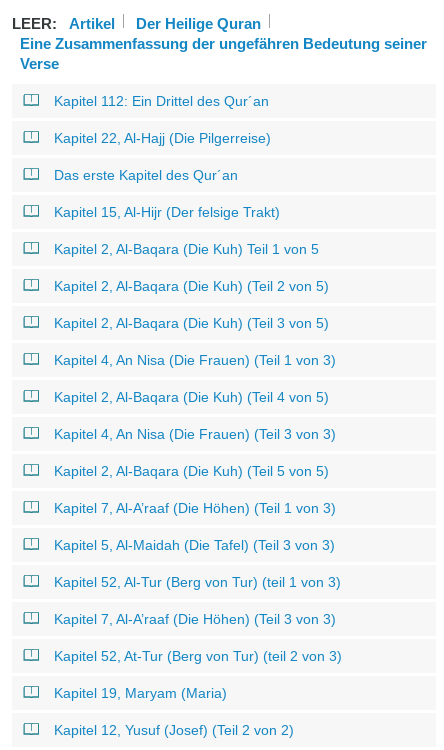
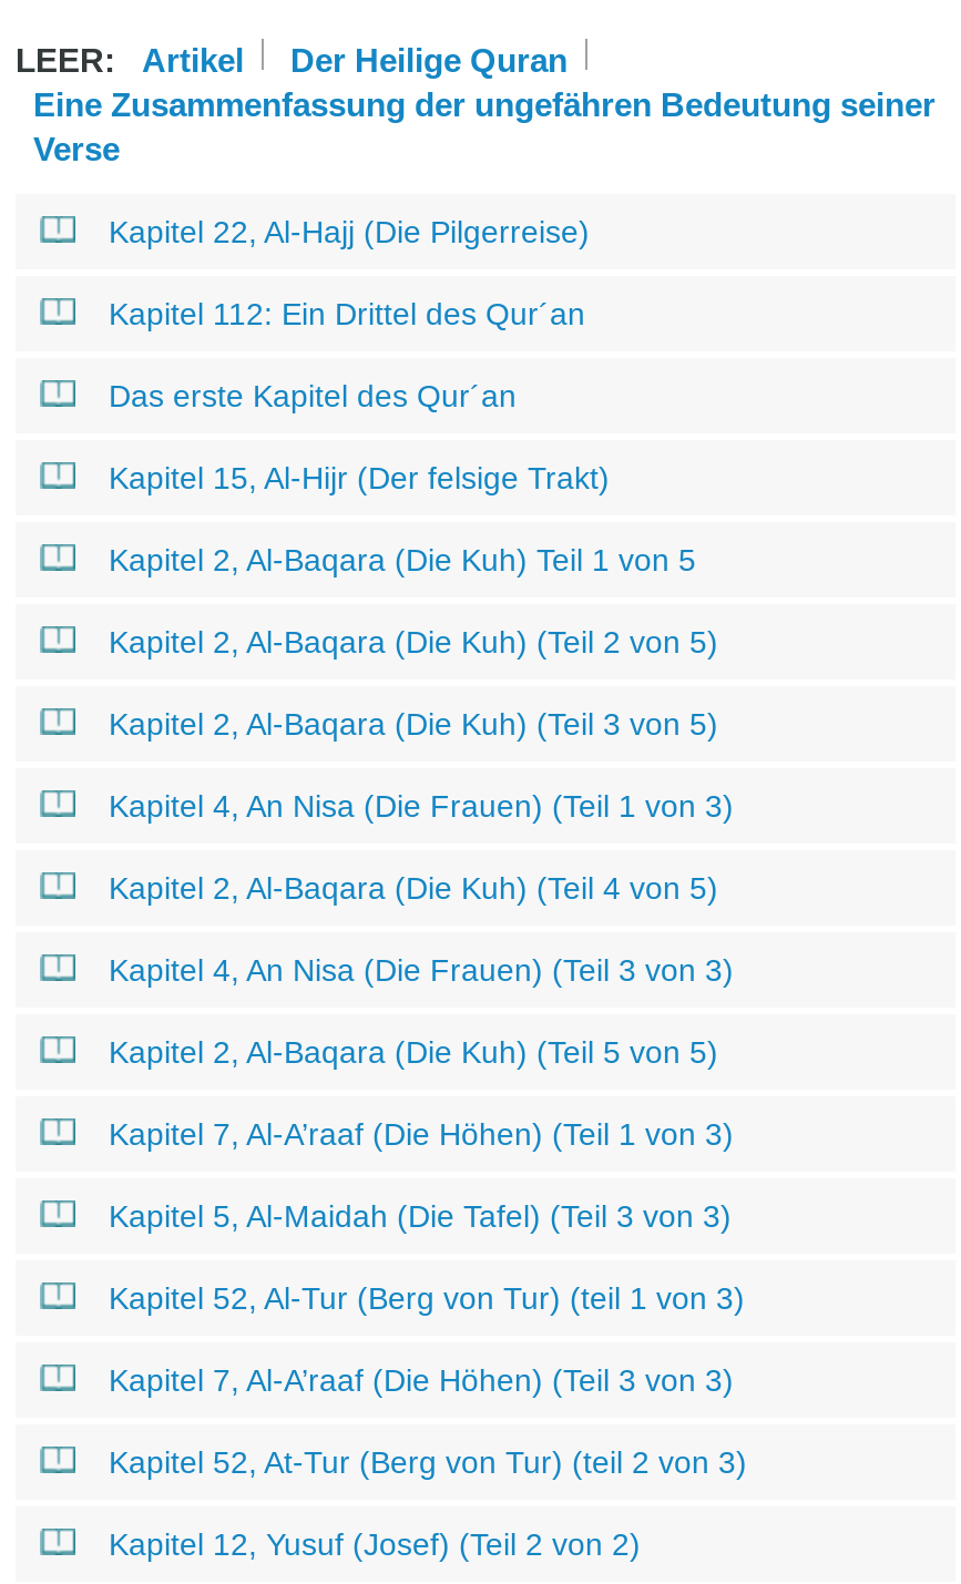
moved down: Kapitel 112: Ein Drittel des Qur´an

moved up: Kapitel 22, Al-Hajj (Die Pilgerreise)

- Kapitel 19, Maryam (Maria)
